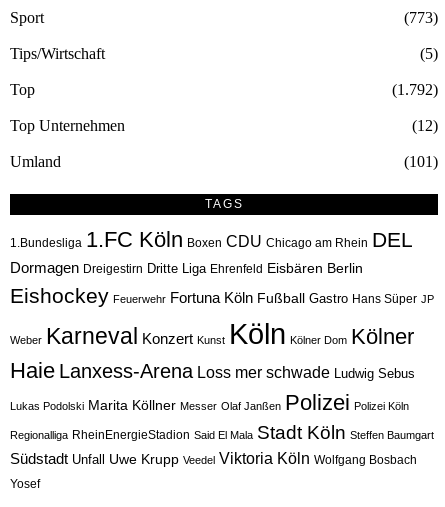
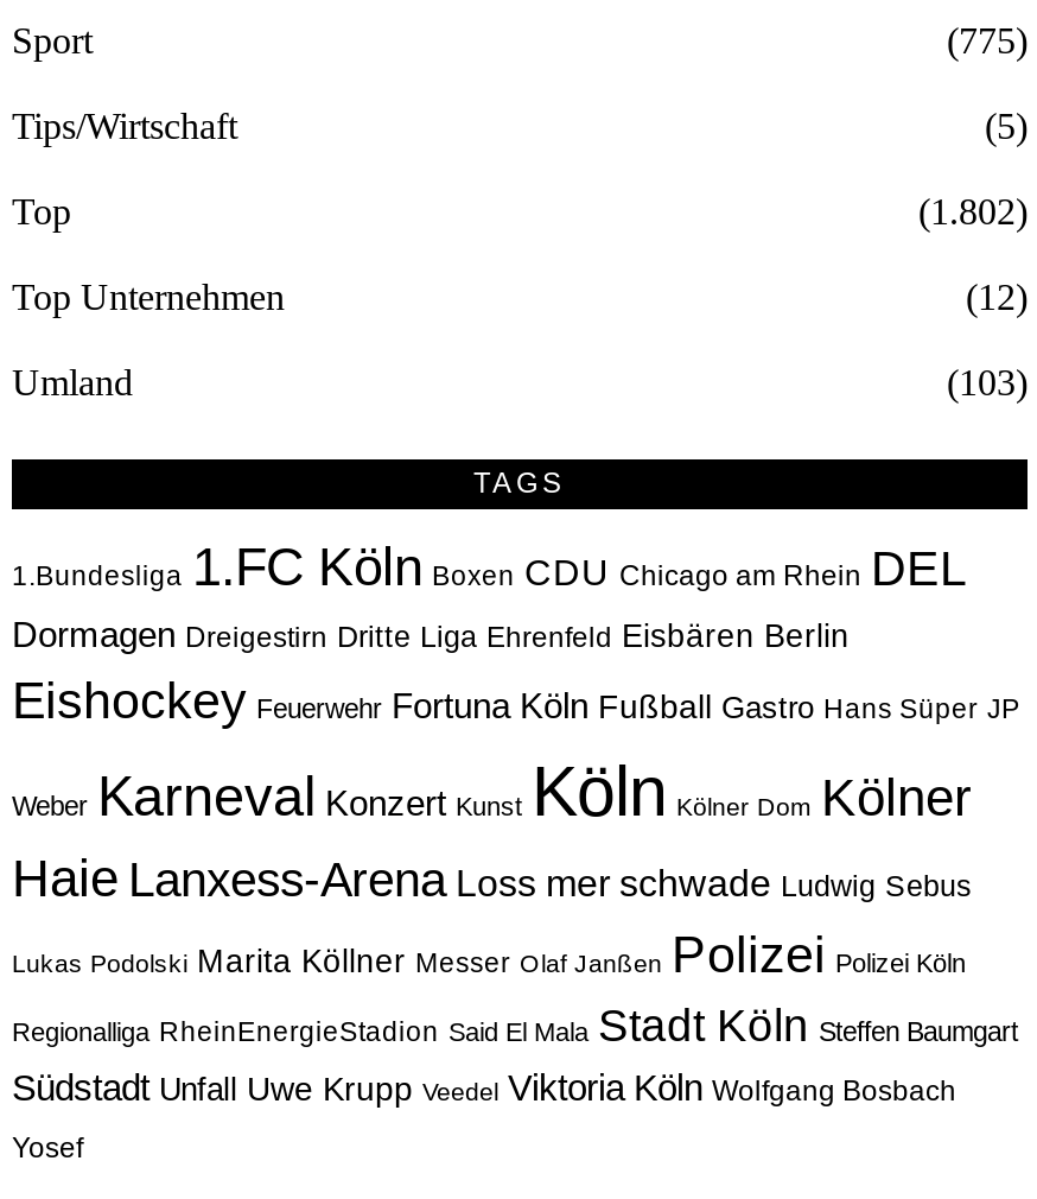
- 773
+ 775

- 1.792
+ 1.802

- 101
+ 103
